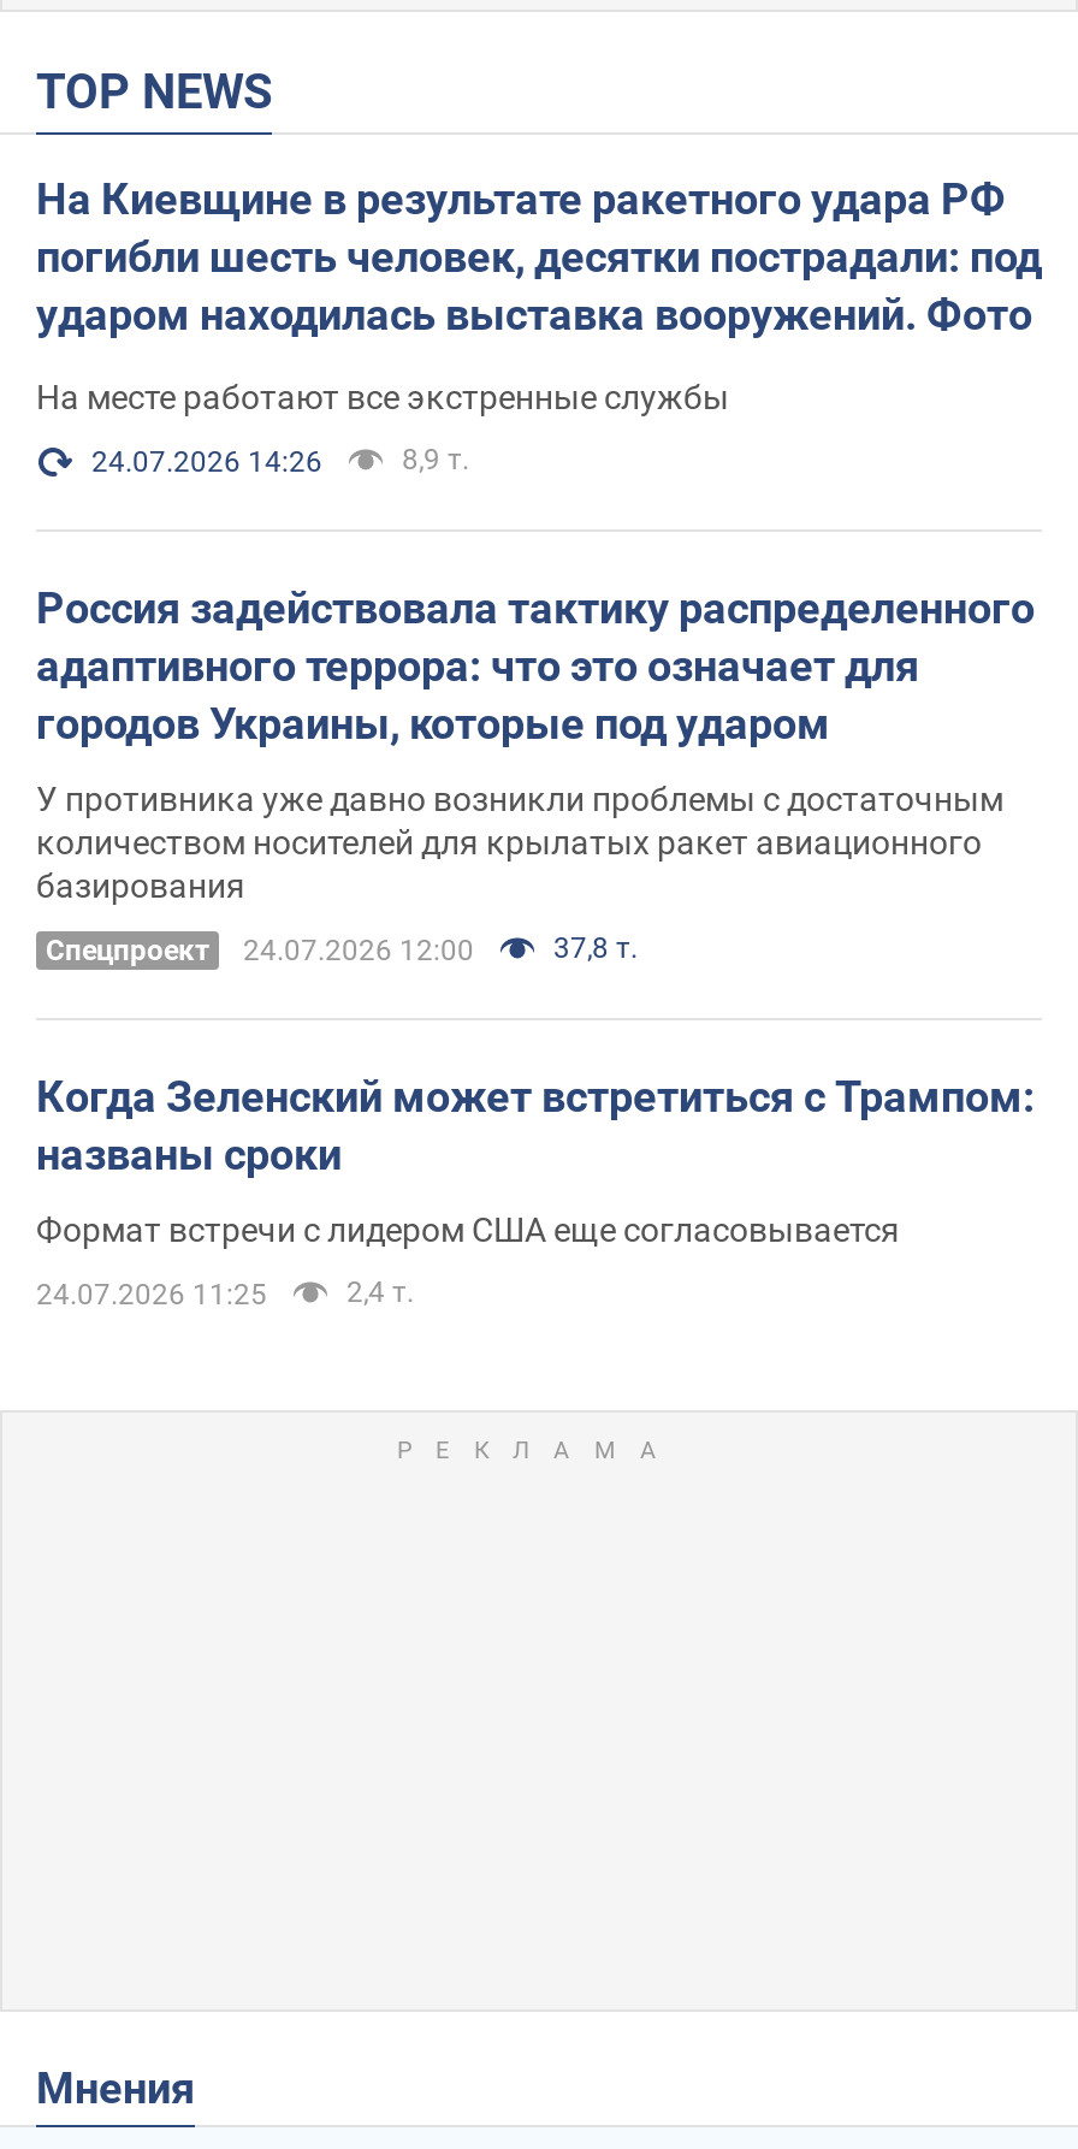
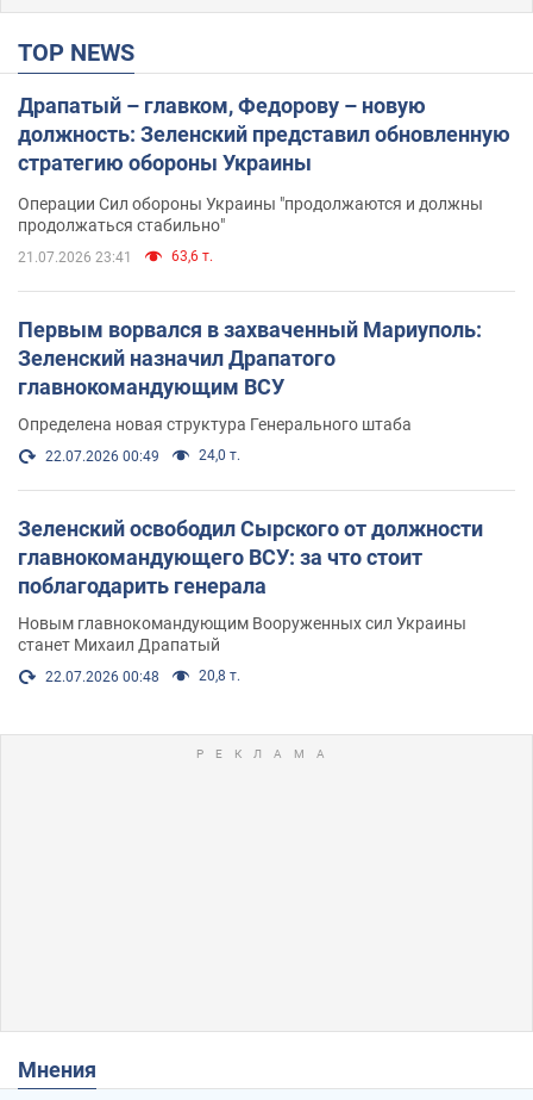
- На Киевщине в результате ракетного удара РФ
- погибли шесть человек, десятки пострадали: под
- ударом находилась выставка вооружений. Фото
+ Драпатый – главком, Федорову – новую
+ должность: Зеленский представил обновленную
+ стратегию обороны Украины

- На месте работают все экстренные службы
+ Операции Сил обороны Украины "продолжаются и должны
+ продолжаться стабильно"

- 24.07.2026 14:26
- 8,9 т.
+ 21.07.2026 23:41
+ 63,6 т.

- Россия задействовала тактику распределенного
- адаптивного террора: что это означает для
- городов Украины, которые под ударом
+ Первым ворвался в захваченный Мариуполь:
+ Зеленский назначил Драпатого
+ главнокомандующим ВСУ

- У противника уже давно возникли проблемы с достаточным
- количеством носителей для крылатых ракет авиационного
- базирования
+ Определена новая структура Генерального штаба

- Спецпроект
- 24.07.2026 12:00
- 37,8 т.
+ 22.07.2026 00:49
+ 24,0 т.

- Когда Зеленский может встретиться с Трампом:
- названы сроки
+ Зеленский освободил Сырского от должности
+ главнокомандующего ВСУ: за что стоит
+ поблагодарить генерала

- Формат встречи с лидером США еще согласовывается
+ Новым главнокомандующим Вооруженных сил Украины
+ станет Михаил Драпатый

- 24.07.2026 11:25
- 2,4 т.
+ 22.07.2026 00:48
+ 20,8 т.
